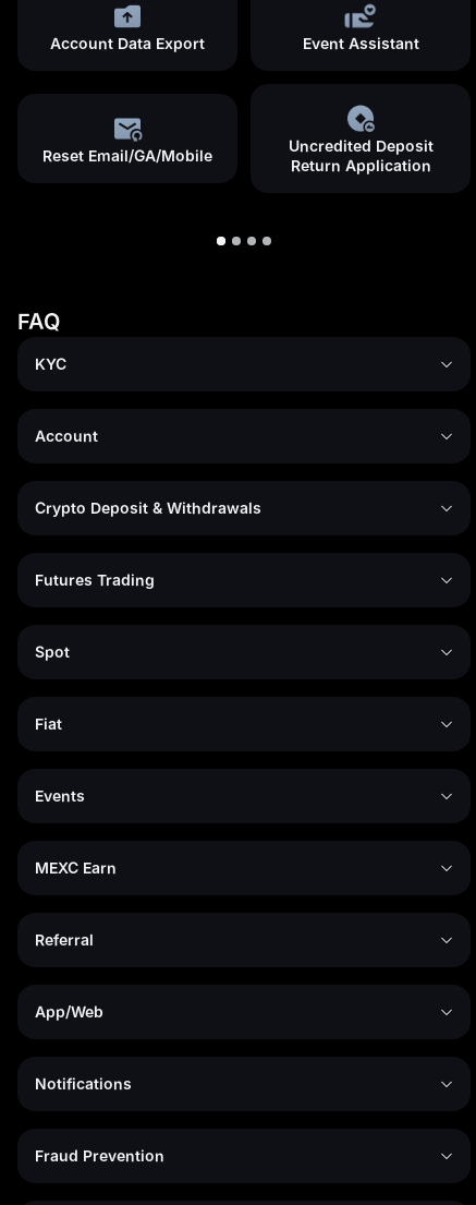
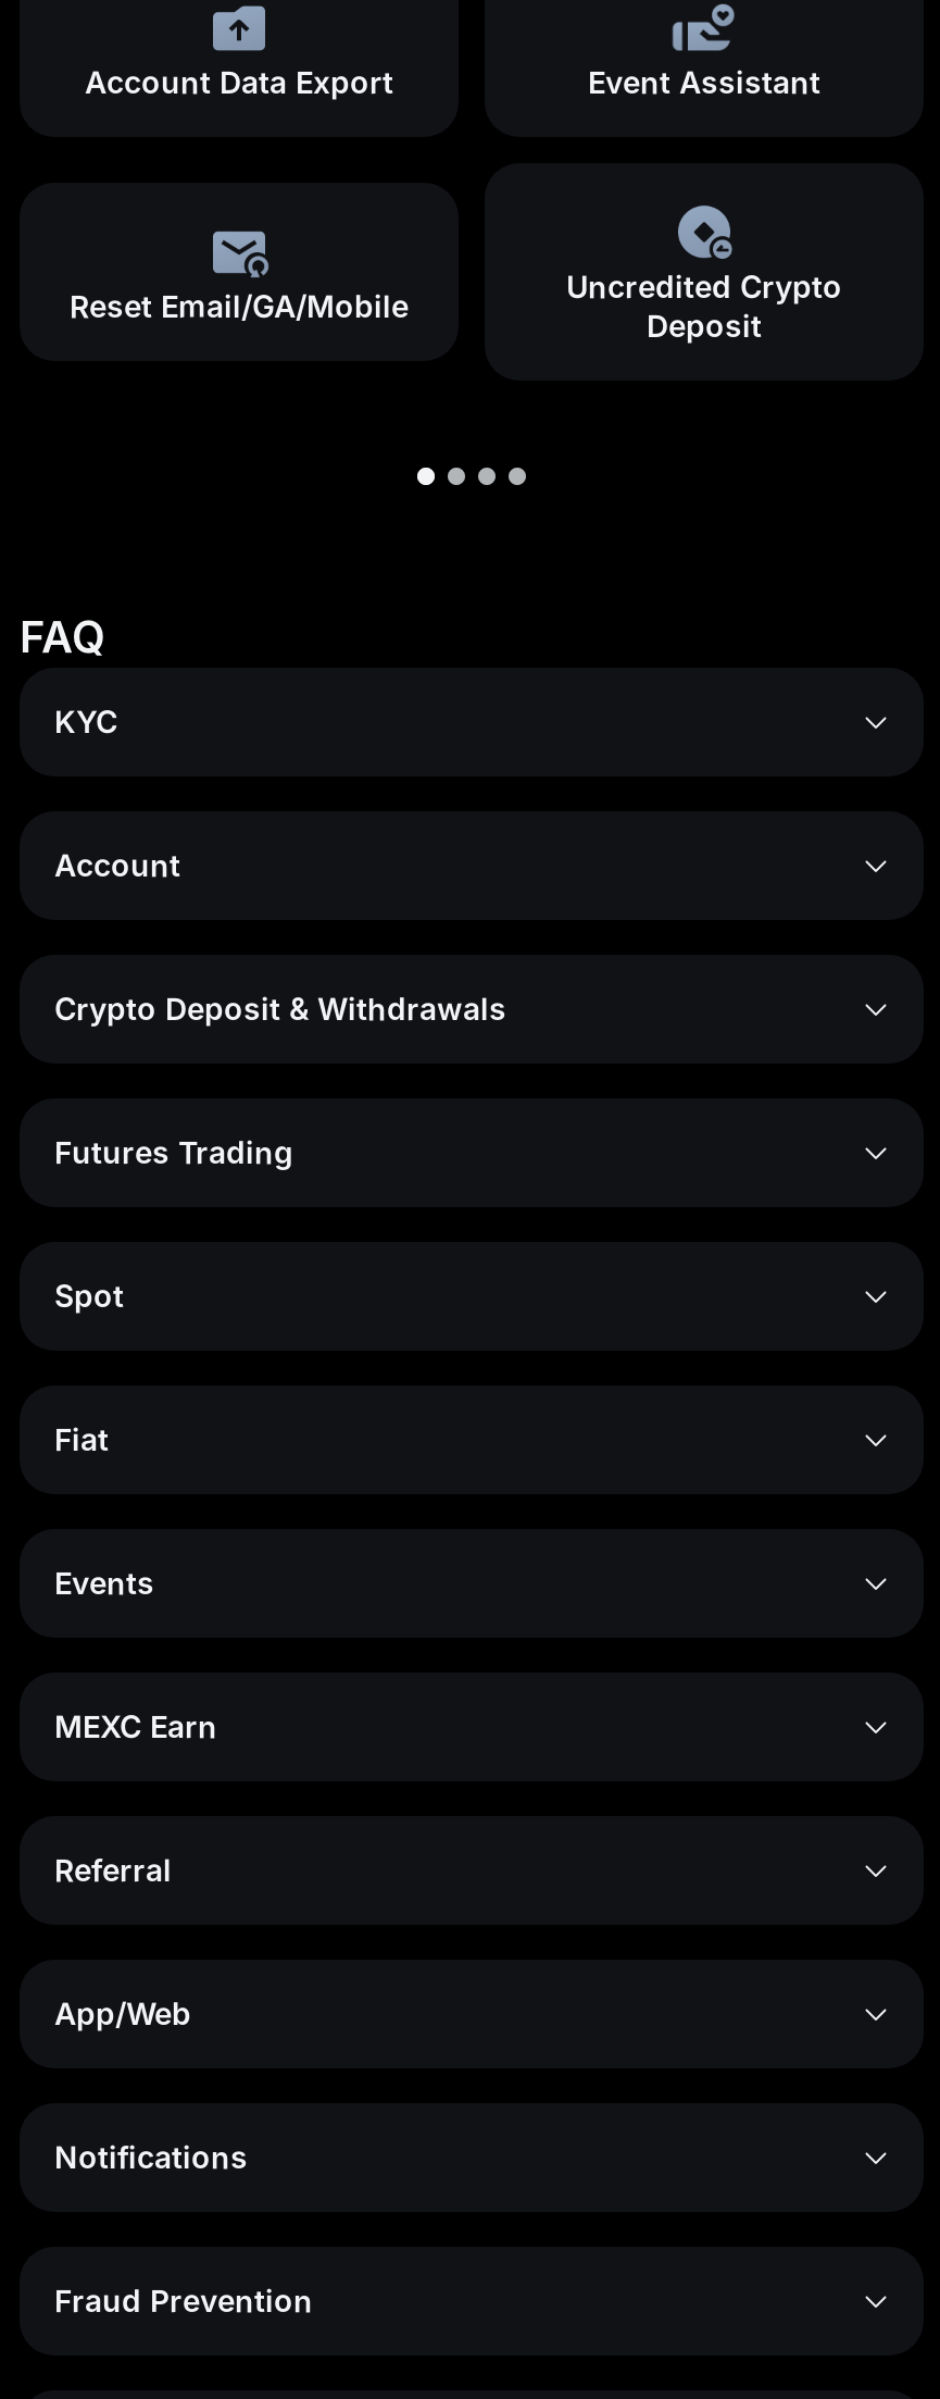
- Uncredited Deposit
- Return Application
+ Uncredited Crypto
+ Deposit
